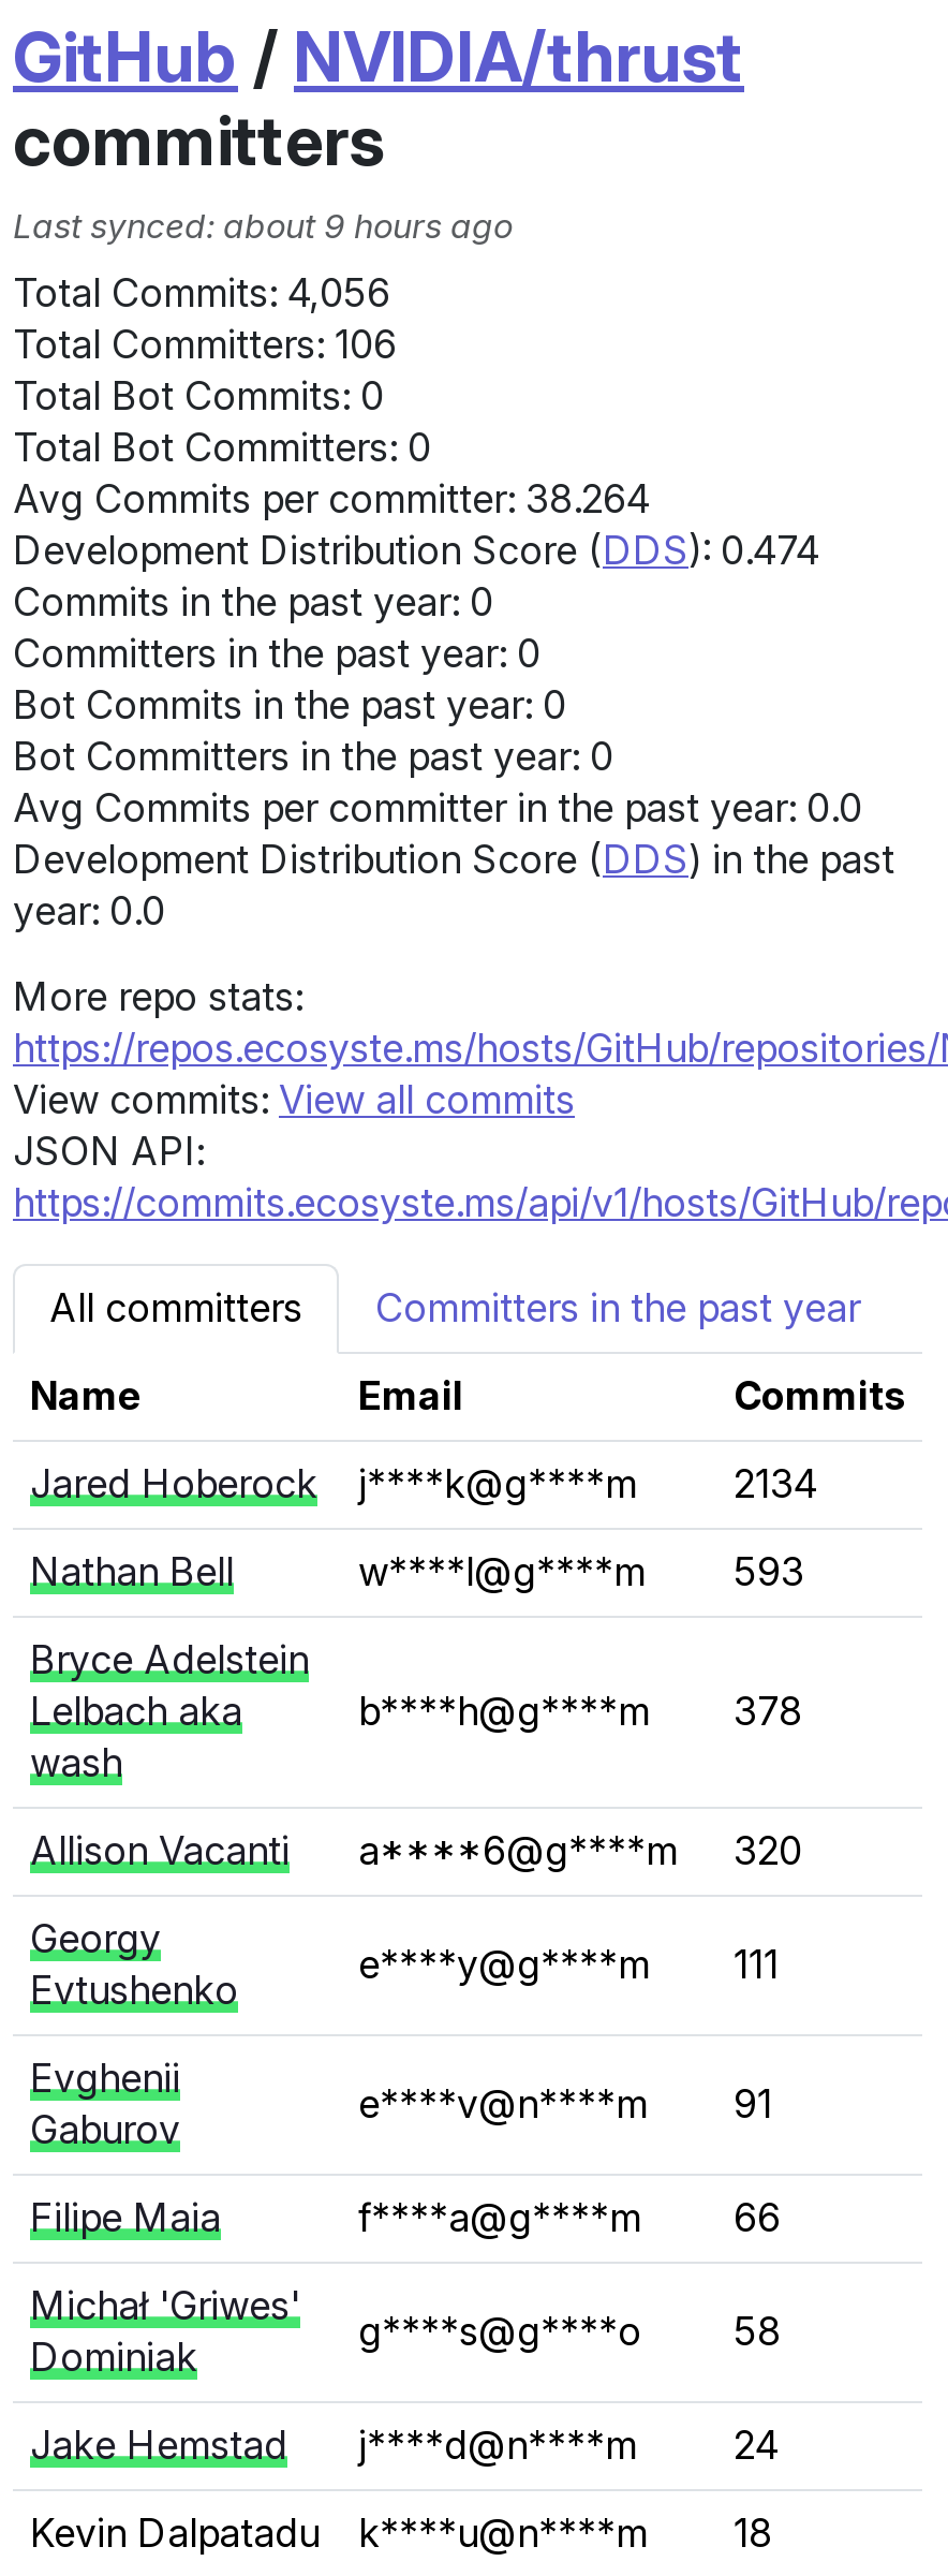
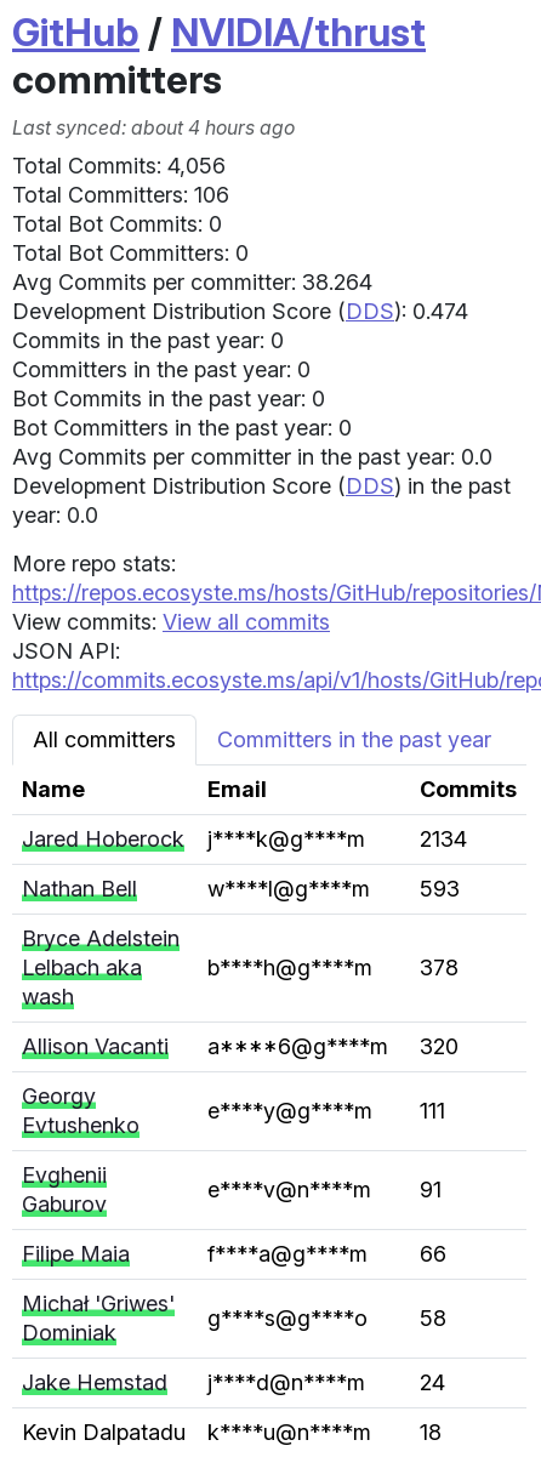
- Last synced: about 9 hours ago
+ Last synced: about 4 hours ago
